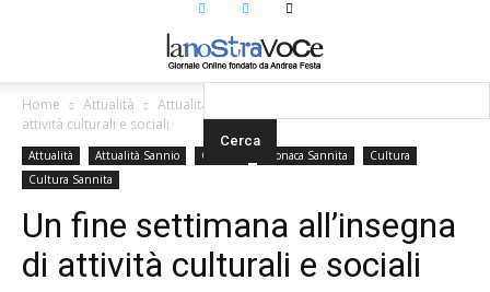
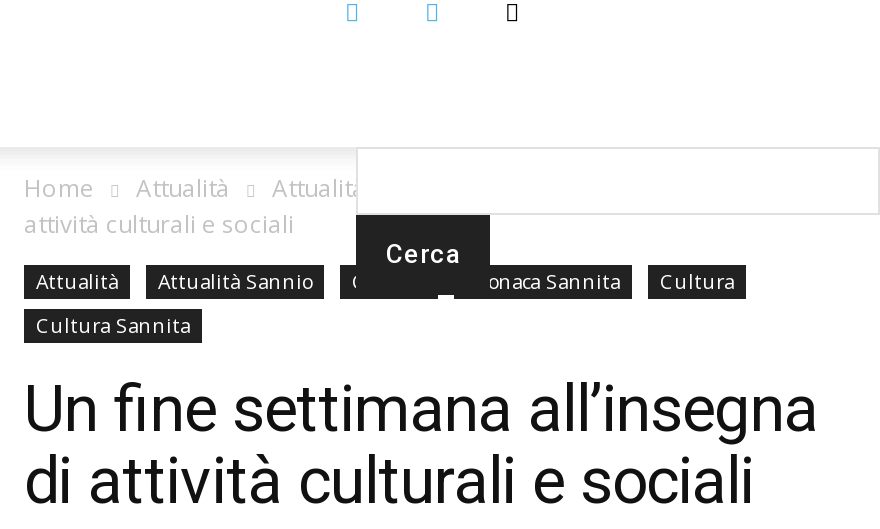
- [image]
